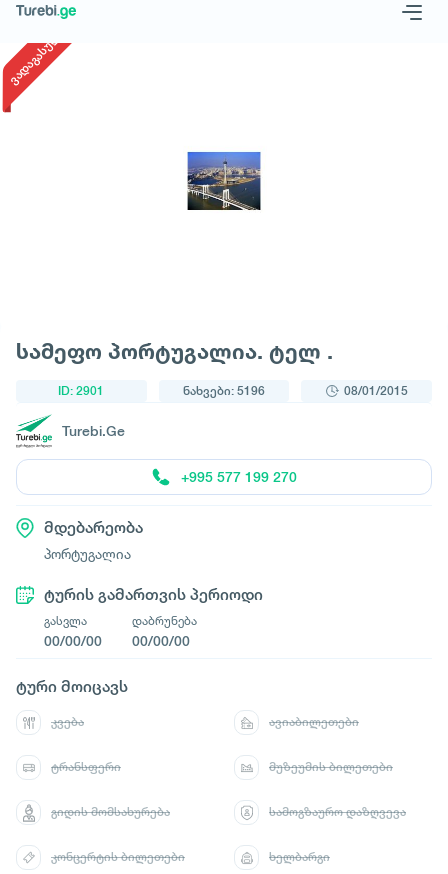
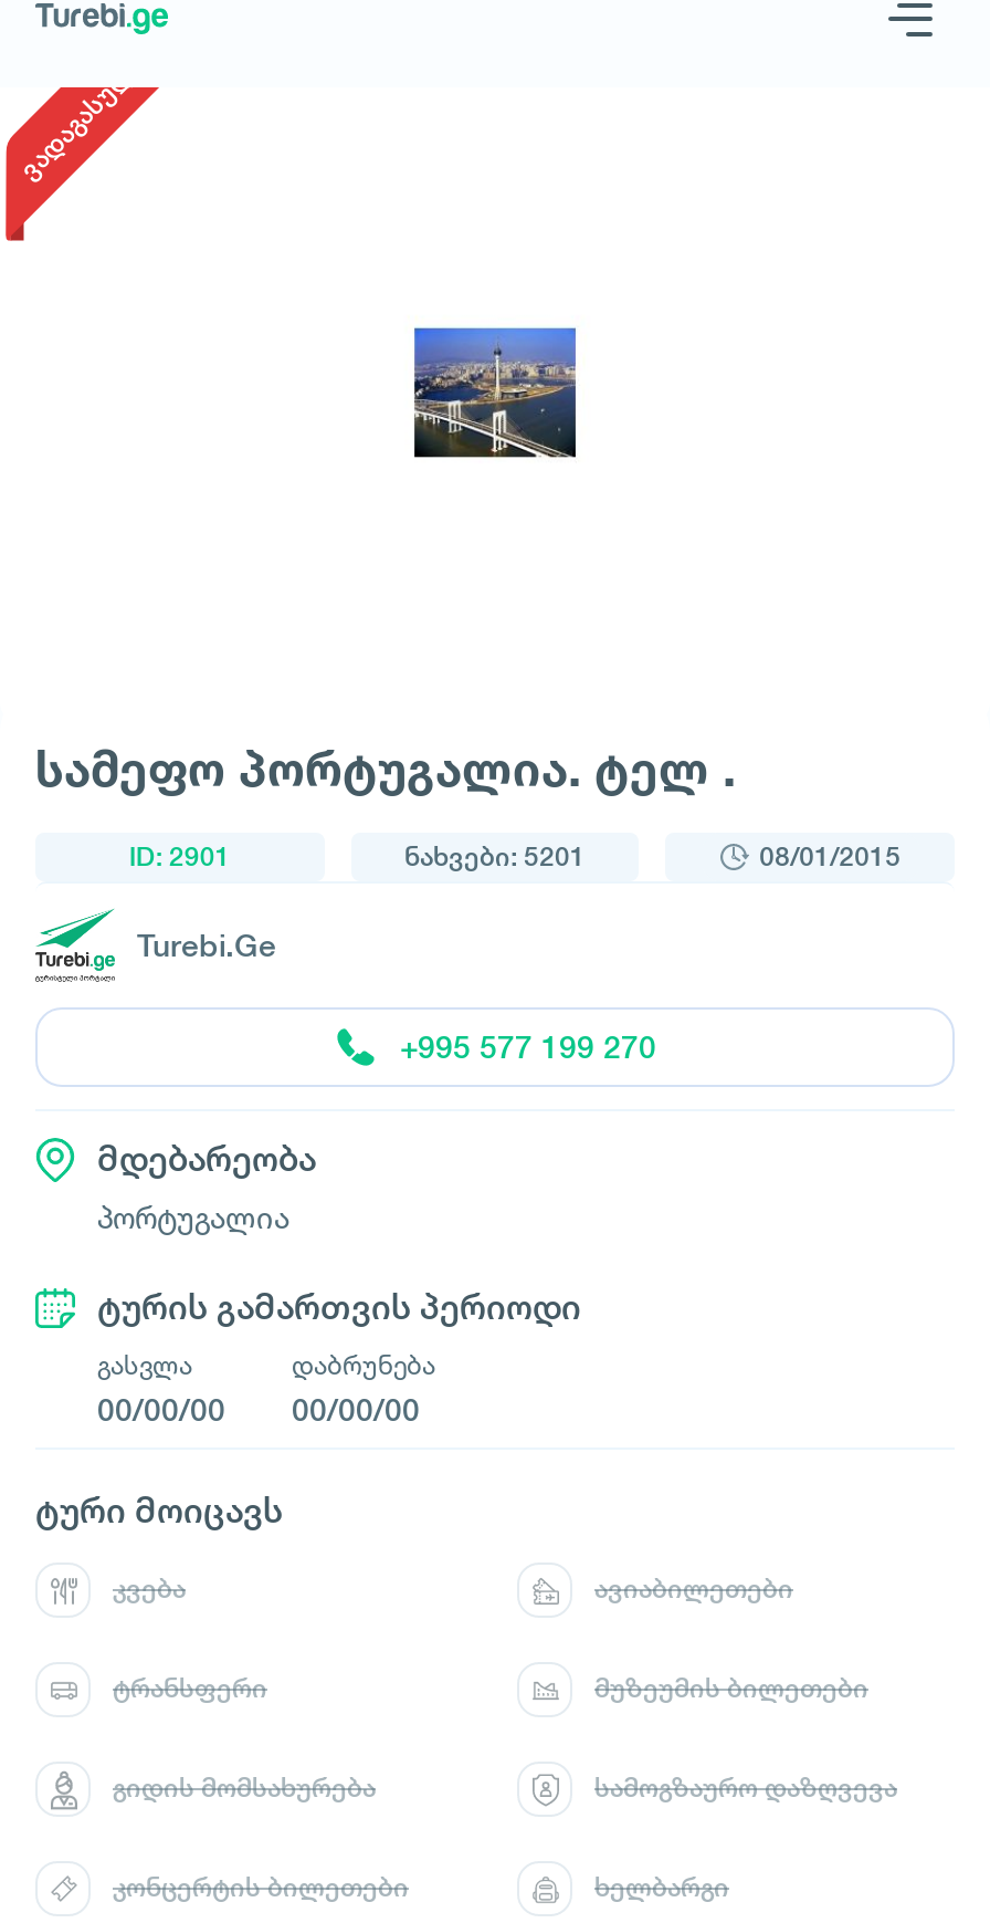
- ნახვები: 5196
+ ნახვები: 5201
